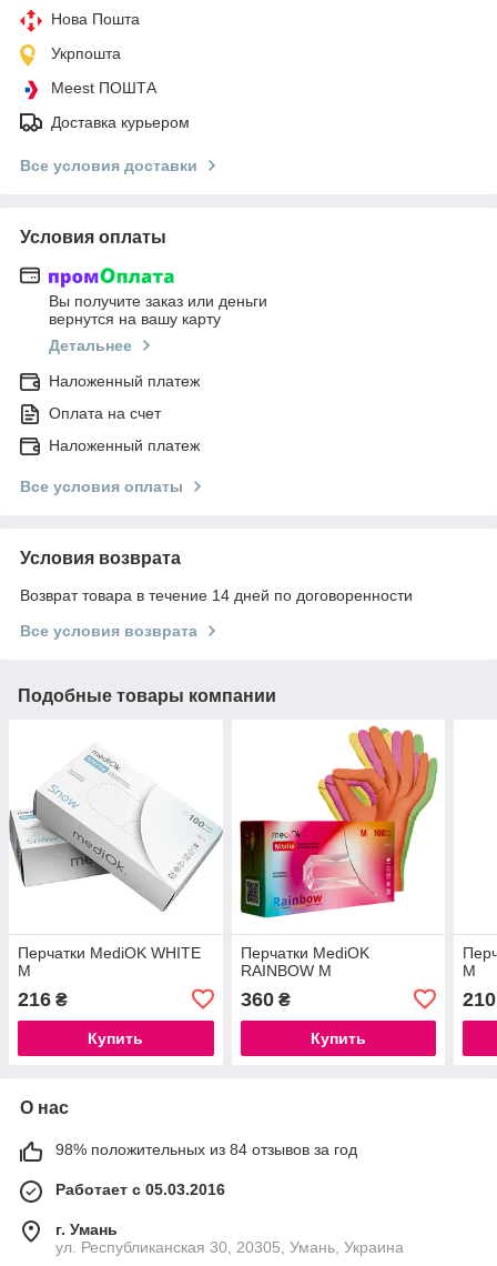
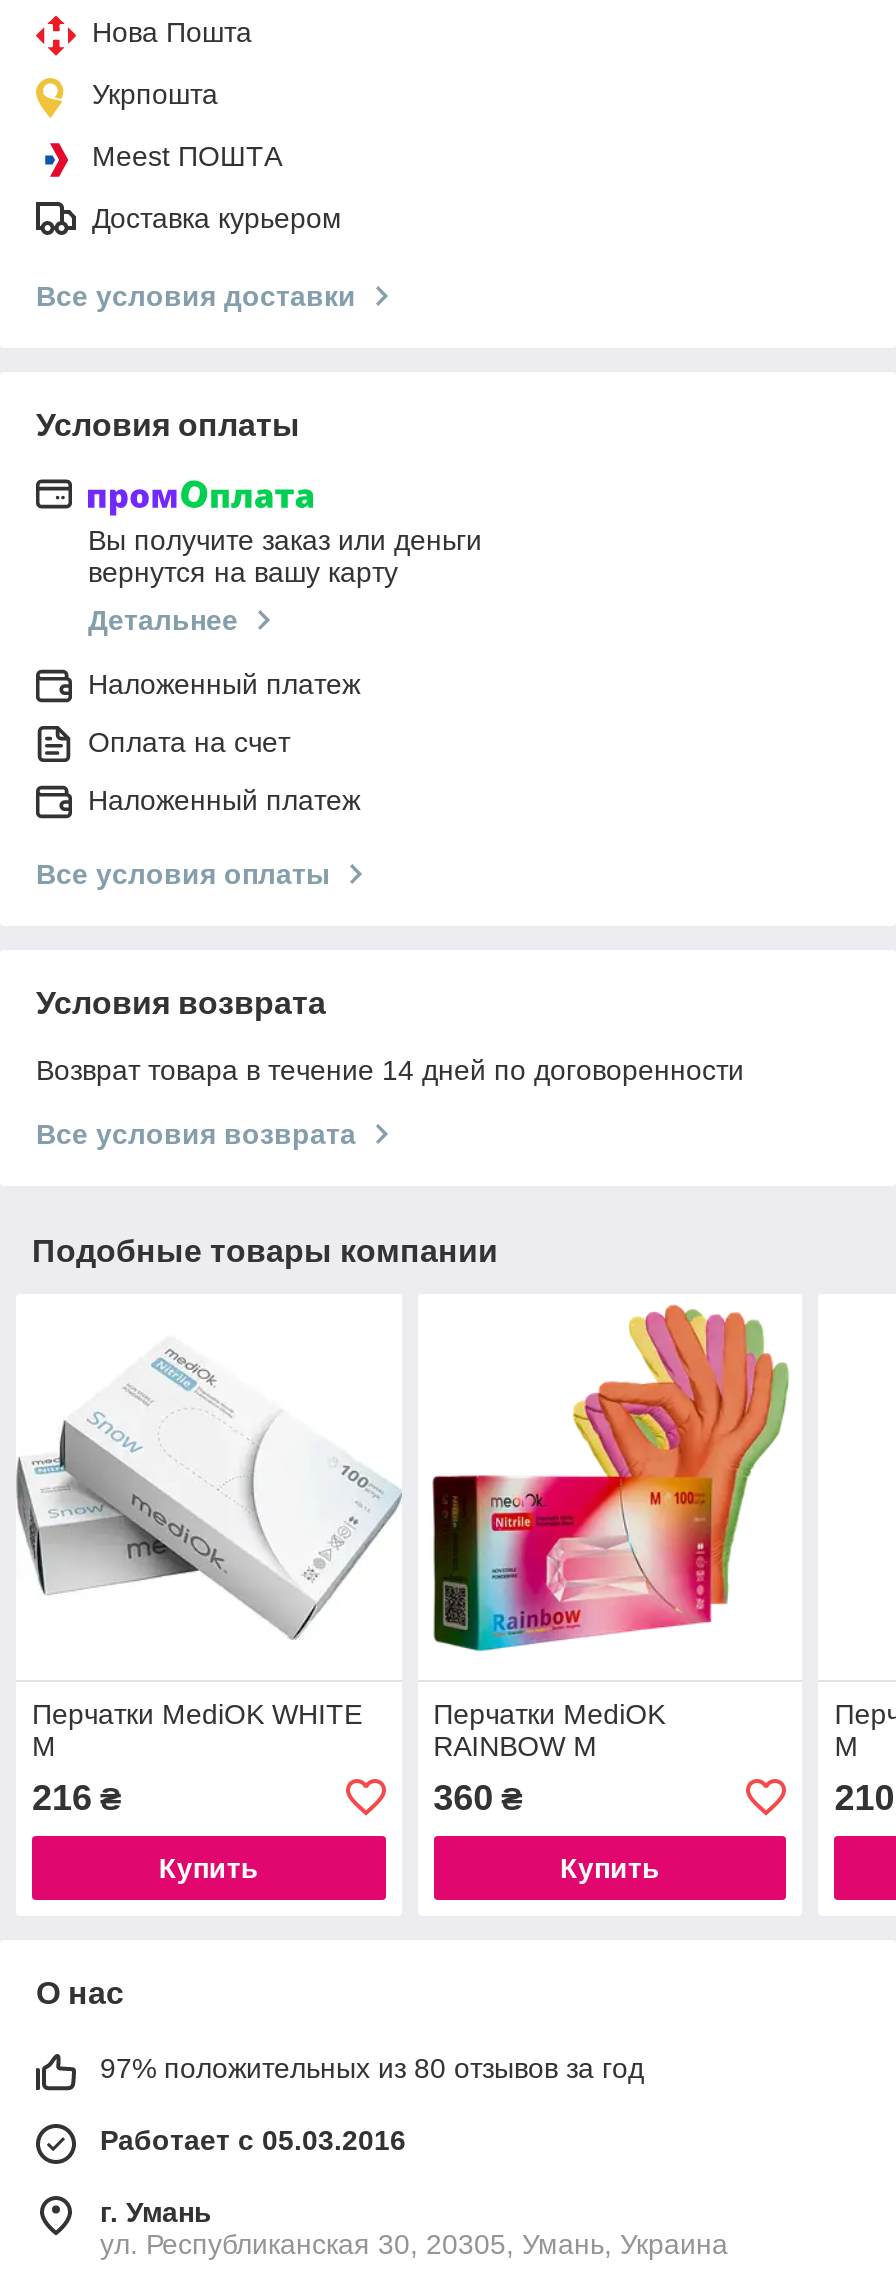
- 98% положительных из 84 отзывов за год
+ 97% положительных из 80 отзывов за год
